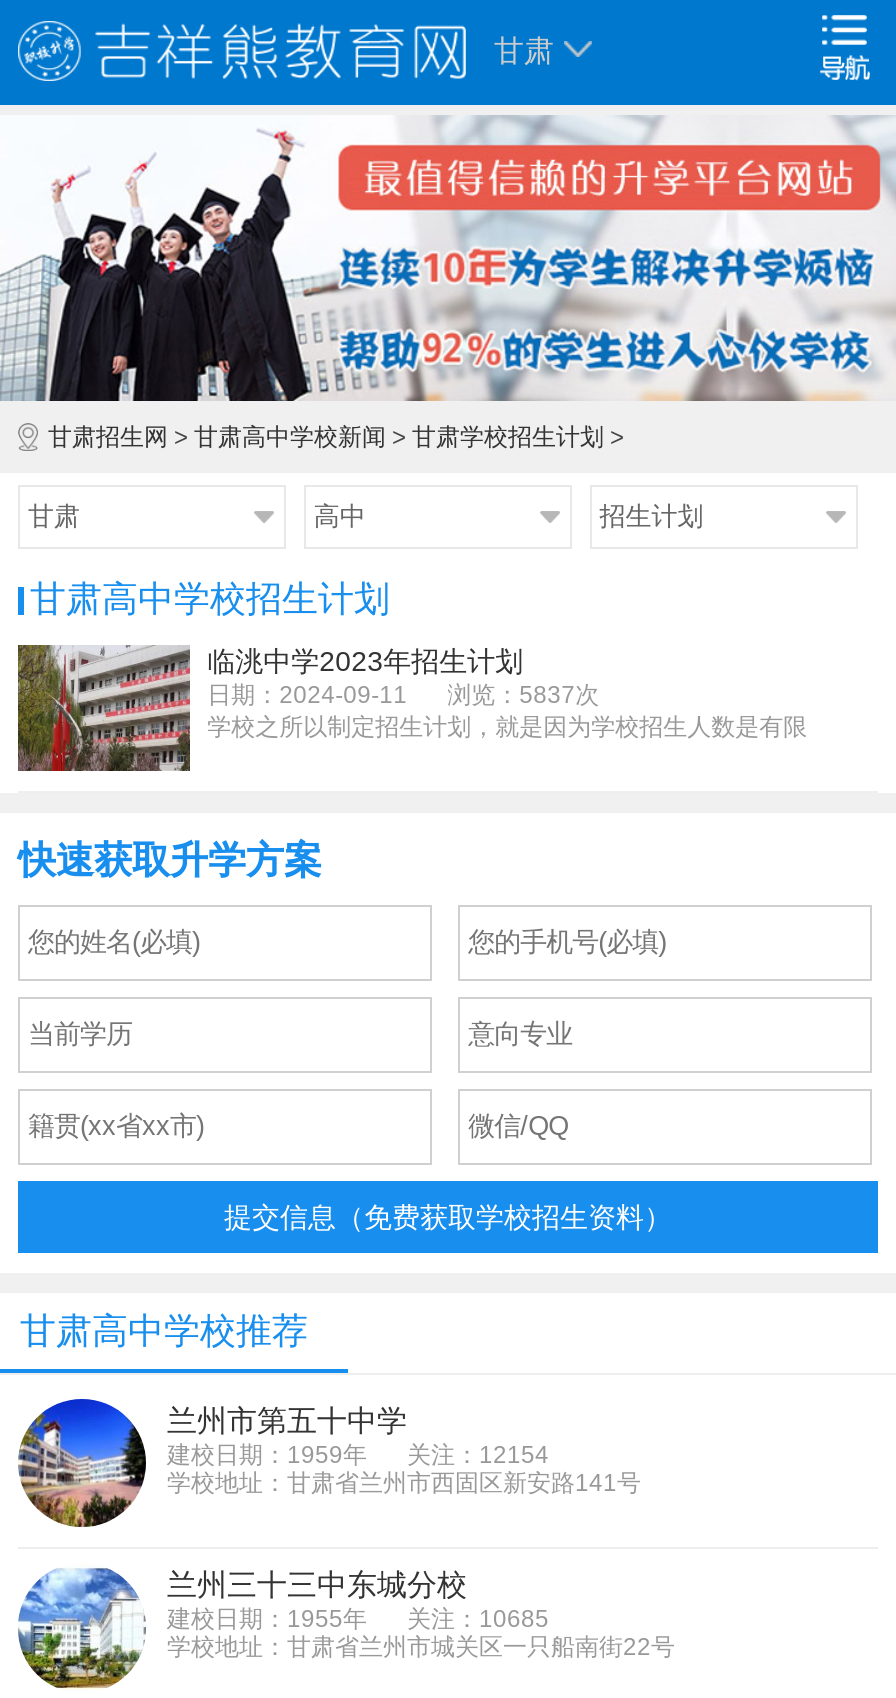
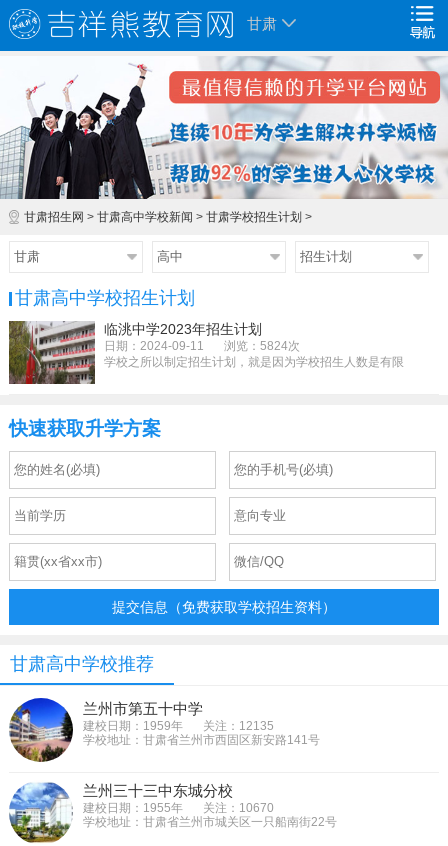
- 日期：2024-09-11 浏览：5837次
+ 日期：2024-09-11 浏览：5824次

- 建校日期：1959年 关注：12154
+ 建校日期：1959年 关注：12135

- 建校日期：1955年 关注：10685
+ 建校日期：1955年 关注：10670
